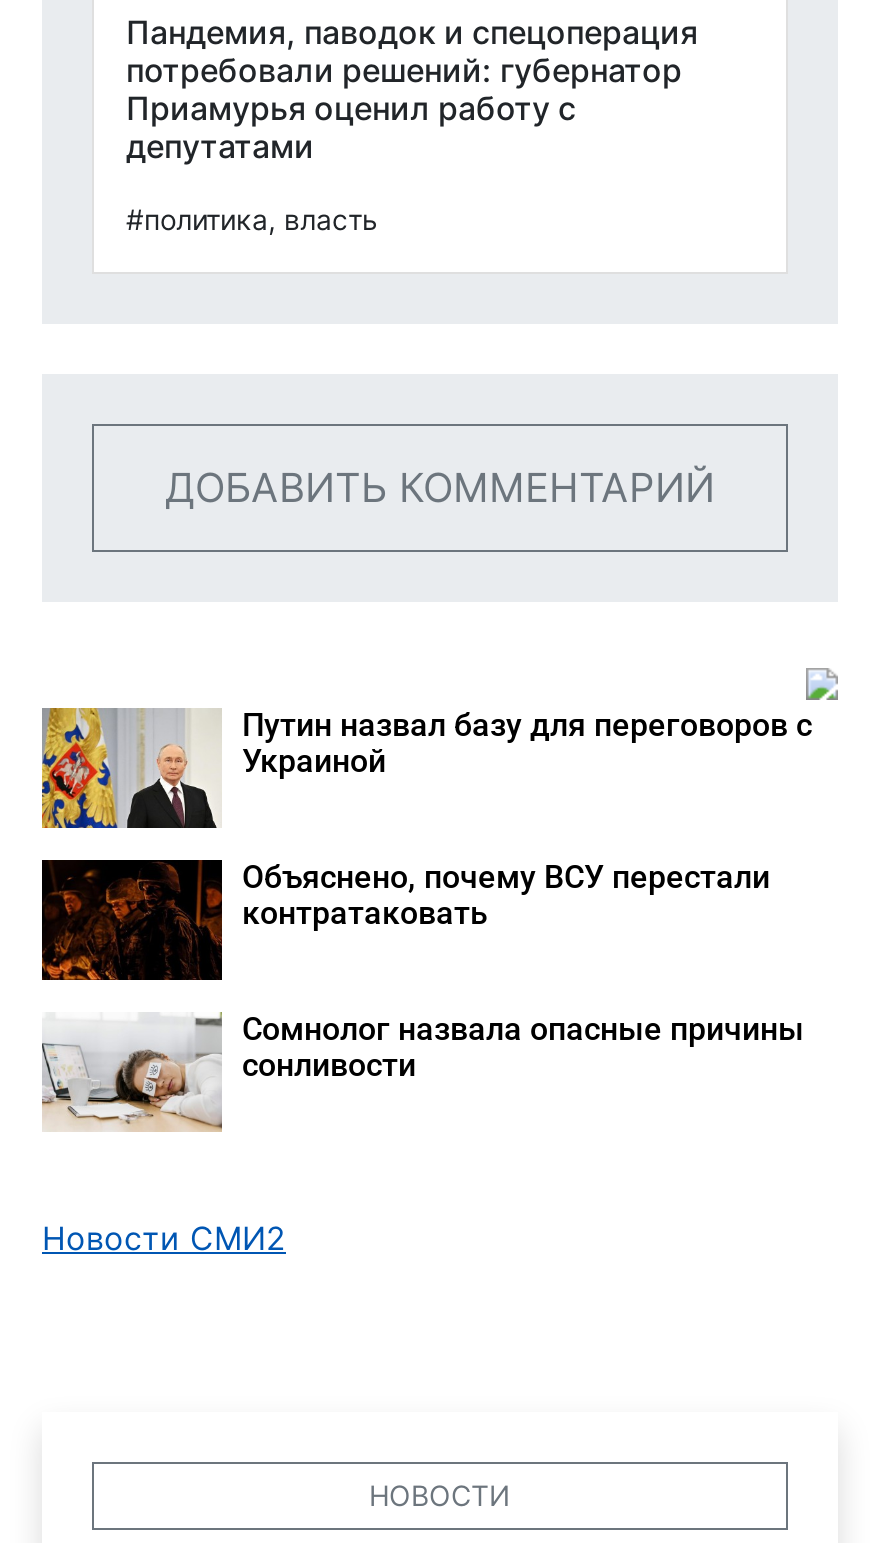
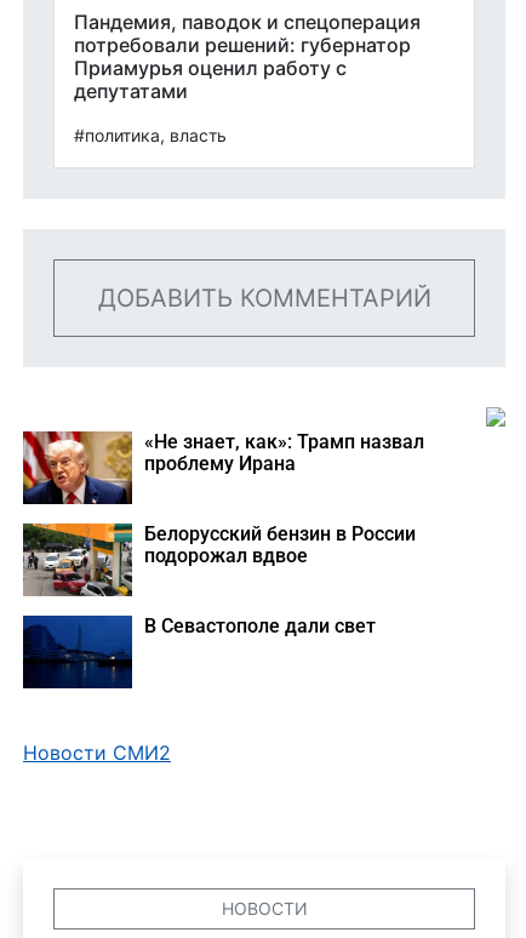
- [image]
- Путин назвал базу для переговоров с
- Украиной
+ [image]
+ «Не знает, как»: Трамп назвал
+ проблему Ирана

- [image]
- Объяснено, почему ВСУ перестали
- контратаковать
+ [image]
+ Белорусский бензин в России
+ подорожал вдвое

- [image]
- Сомнолог назвала опасные причины
- сонливости
+ [image]
+ В Севастополе дали свет
